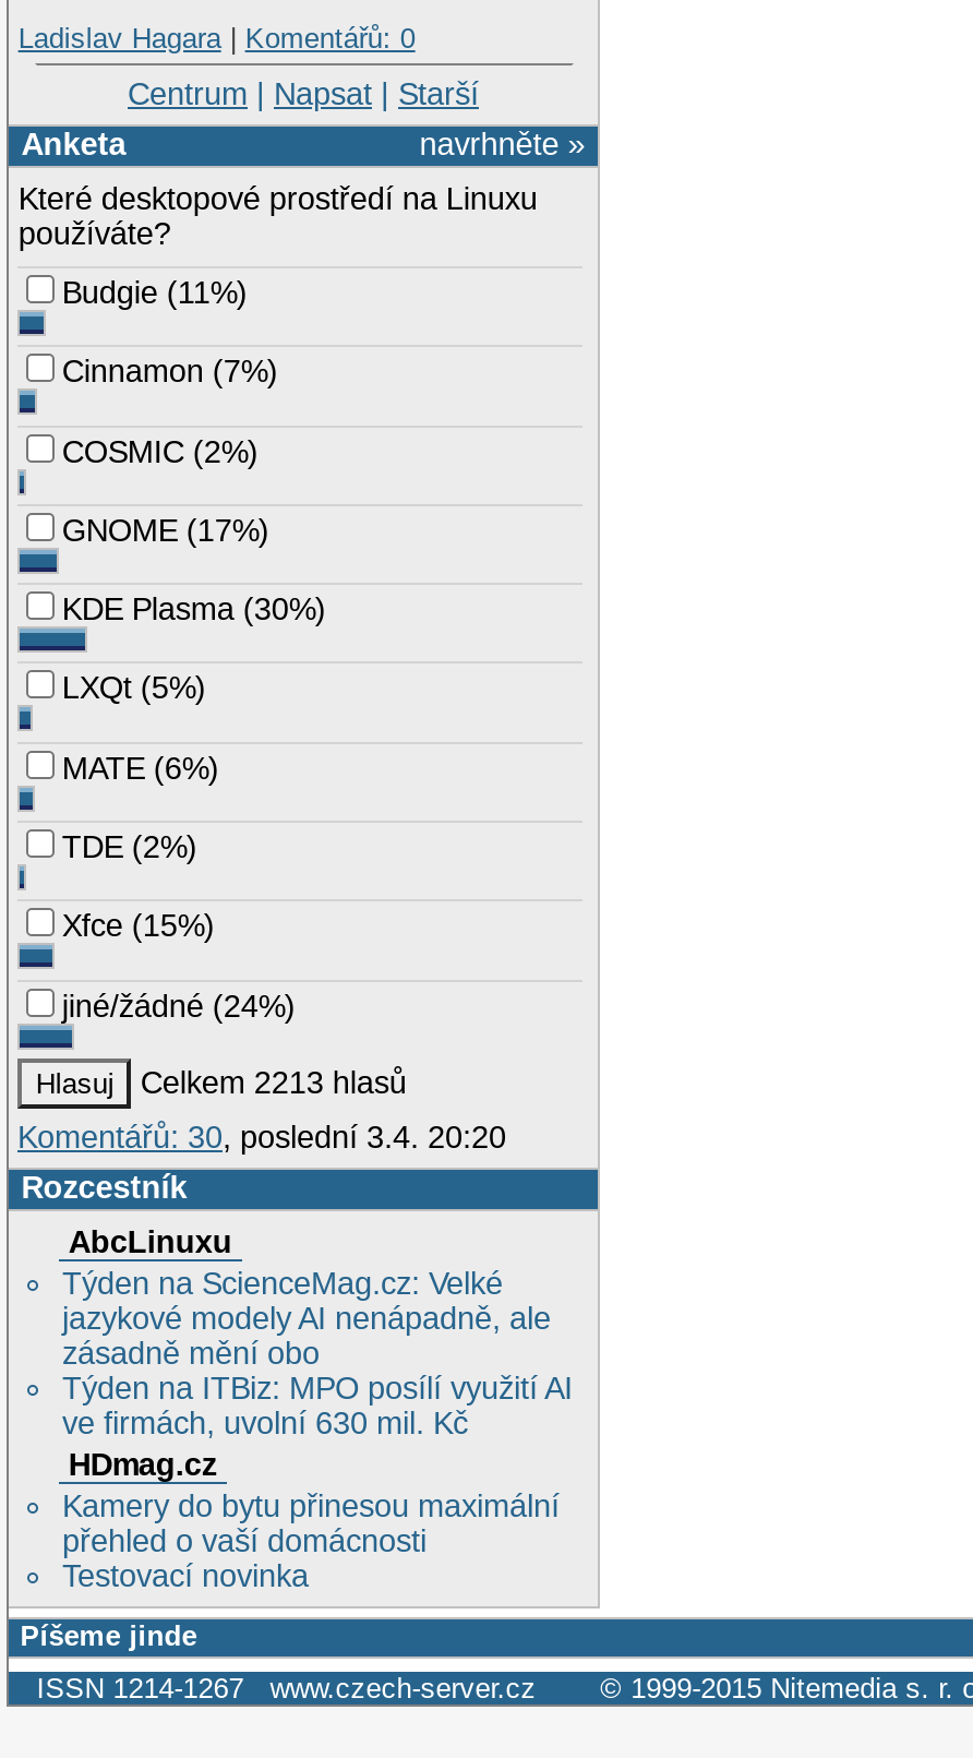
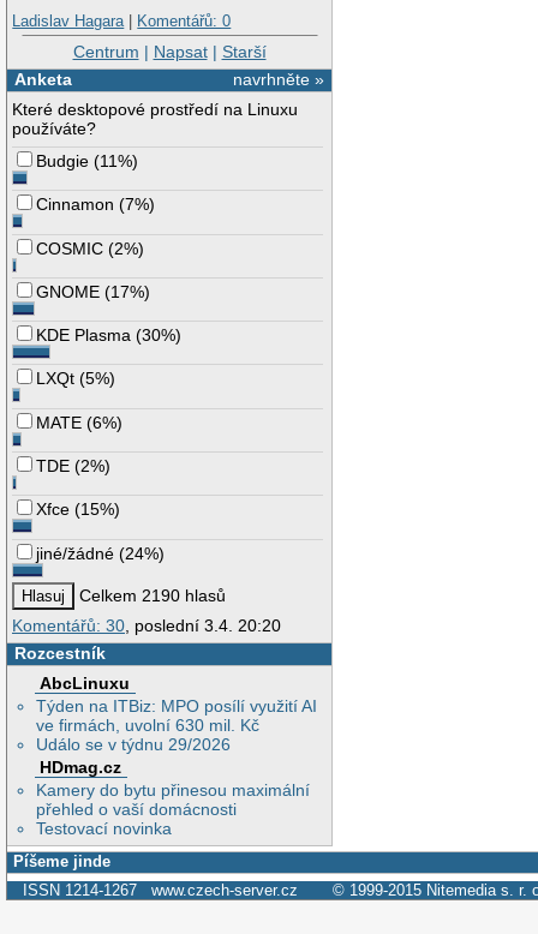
- Celkem 2213 hlasů
+ Celkem 2190 hlasů

- Týden na ScienceMag.cz: Velké
- jazykové modely AI nenápadně, ale
- zásadně mění obo

moved up: Týden na ITBiz: MPO posílí využití AI | ve firmách, uvolní 630 mil. Kč

+ Událo se v týdnu 29/2026
